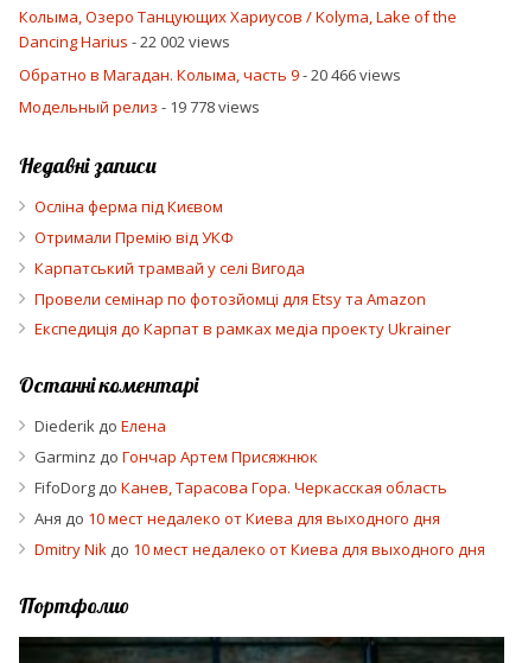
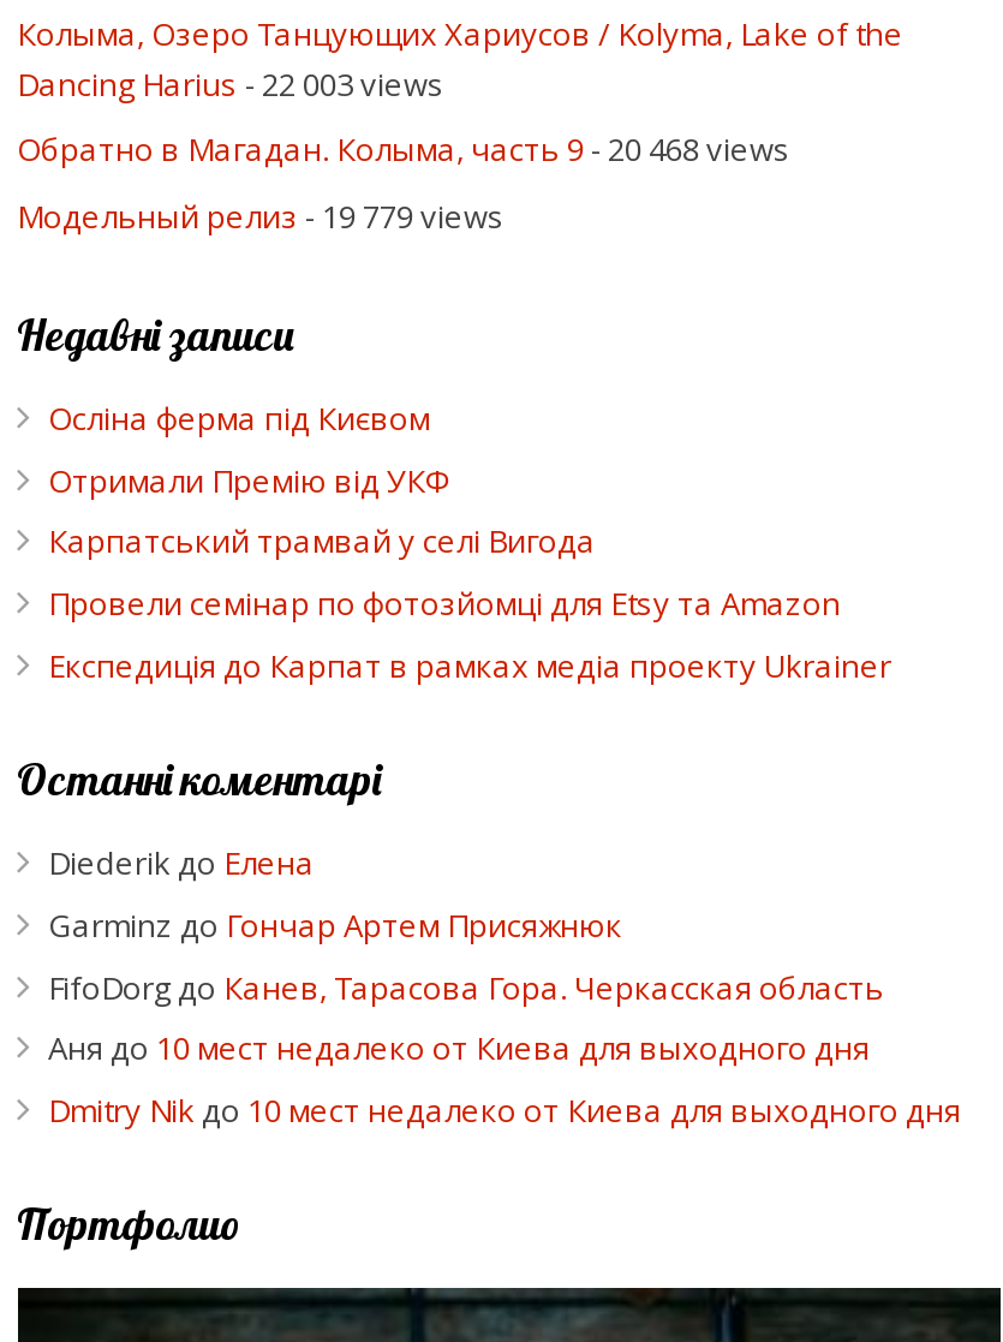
- Dancing Harius - 22 002 views
+ Dancing Harius - 22 003 views

- Обратно в Магадан. Колыма, часть 9 - 20 466 views
+ Обратно в Магадан. Колыма, часть 9 - 20 468 views

- Модельный релиз - 19 778 views
+ Модельный релиз - 19 779 views
